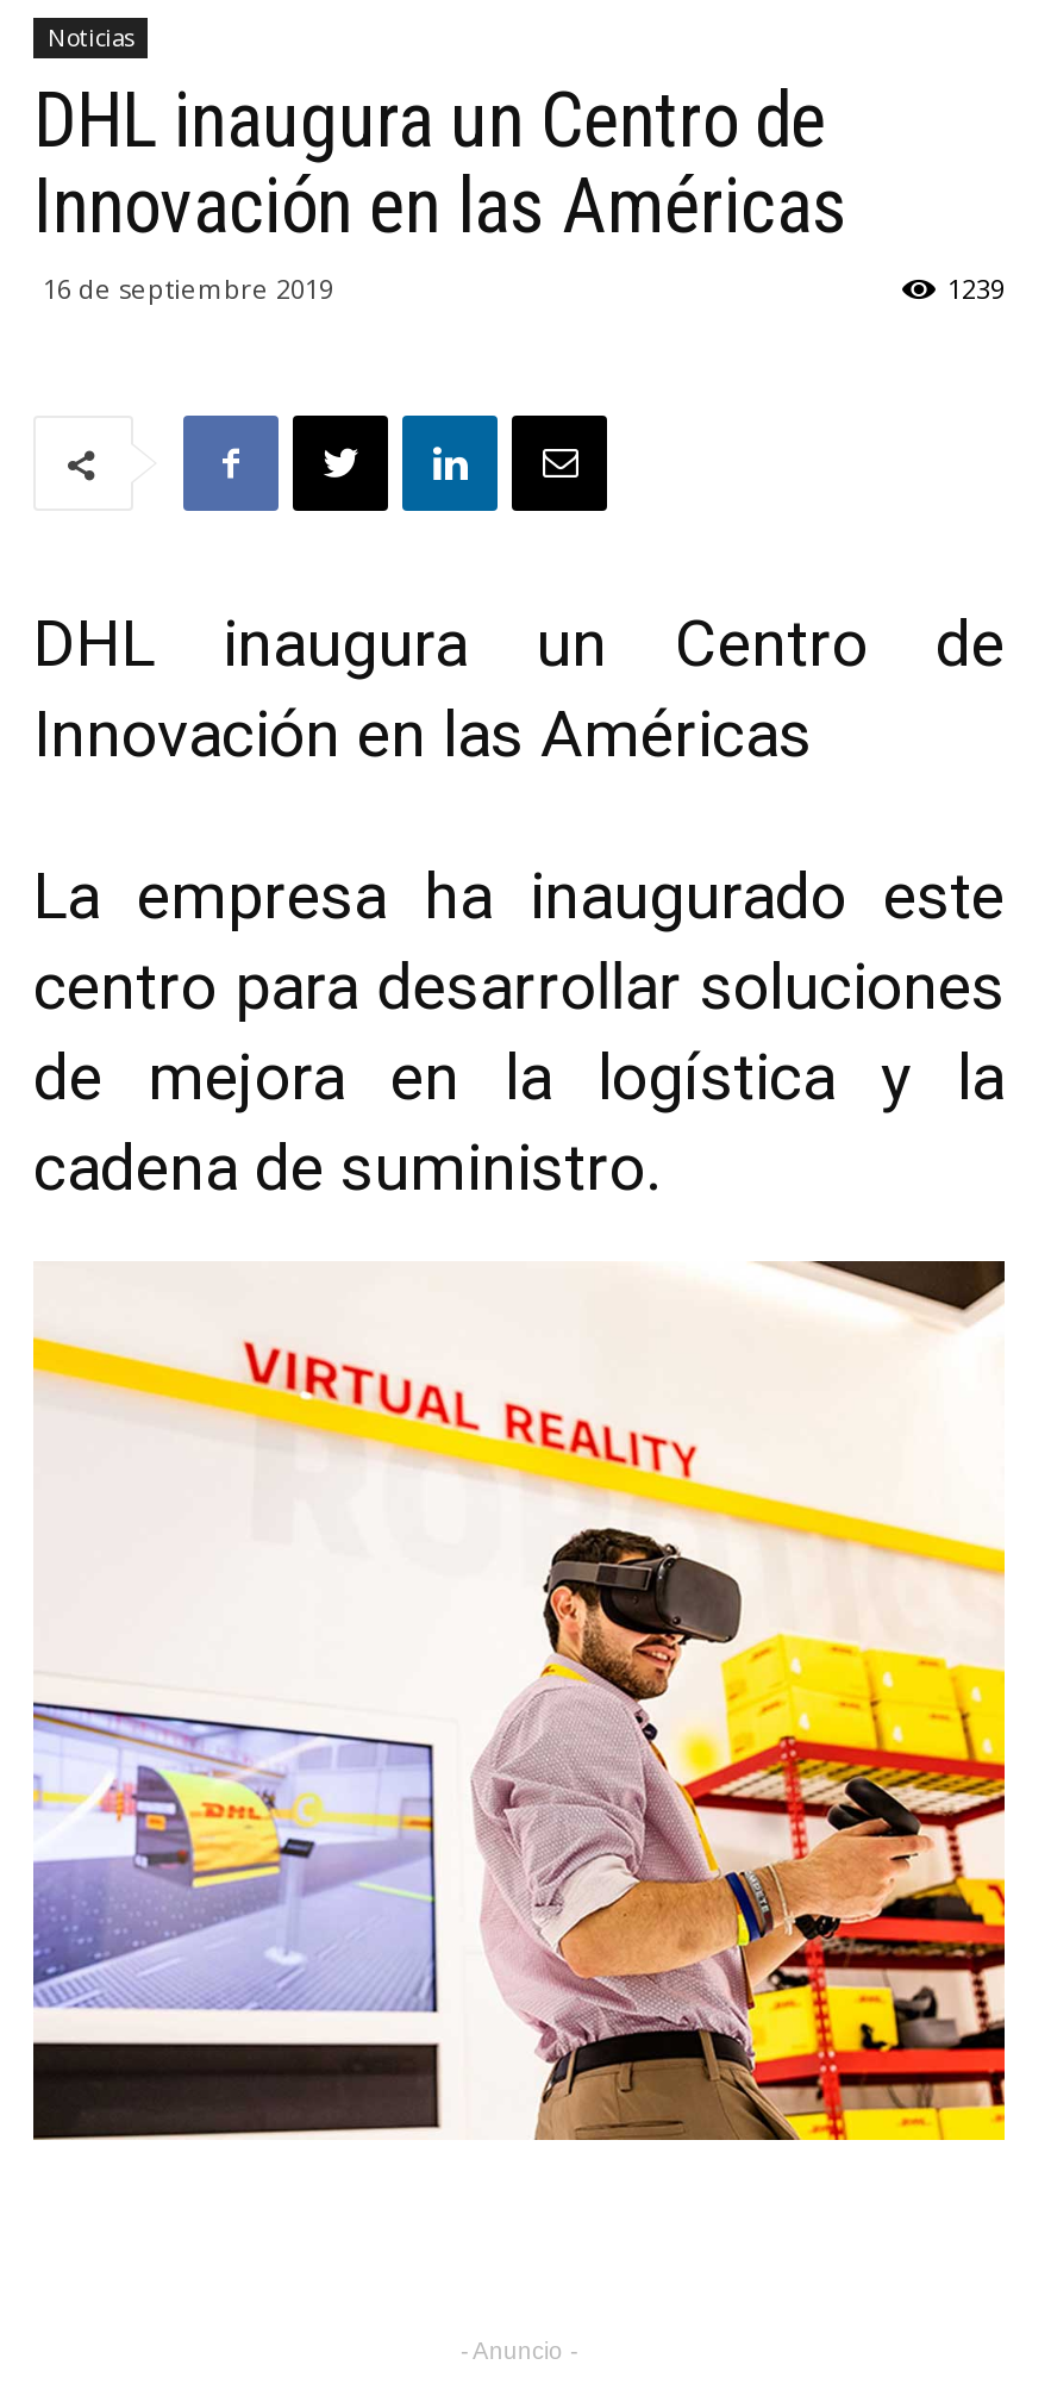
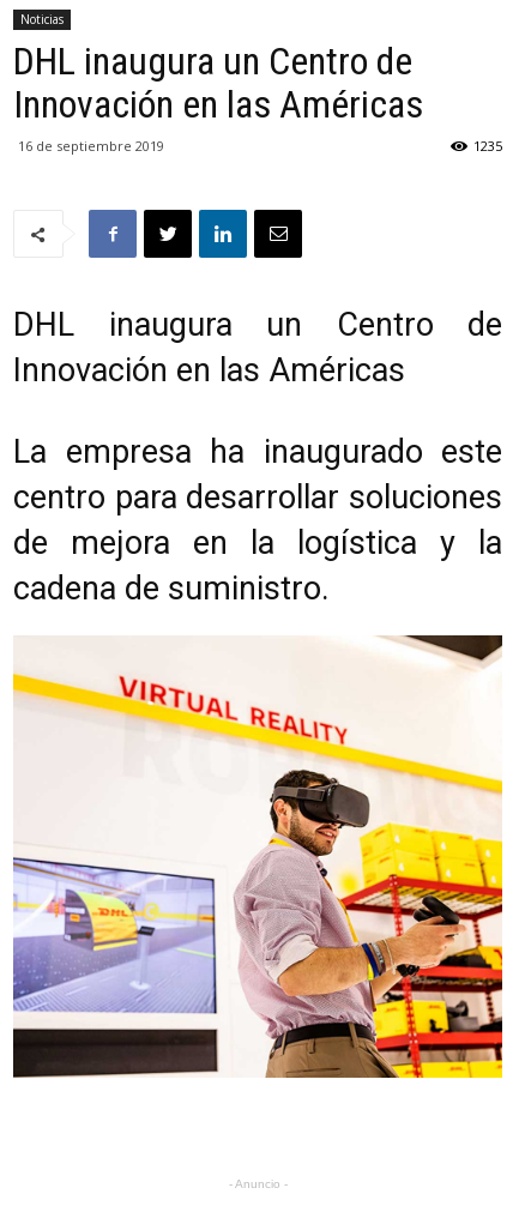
- 1239
+ 1235
